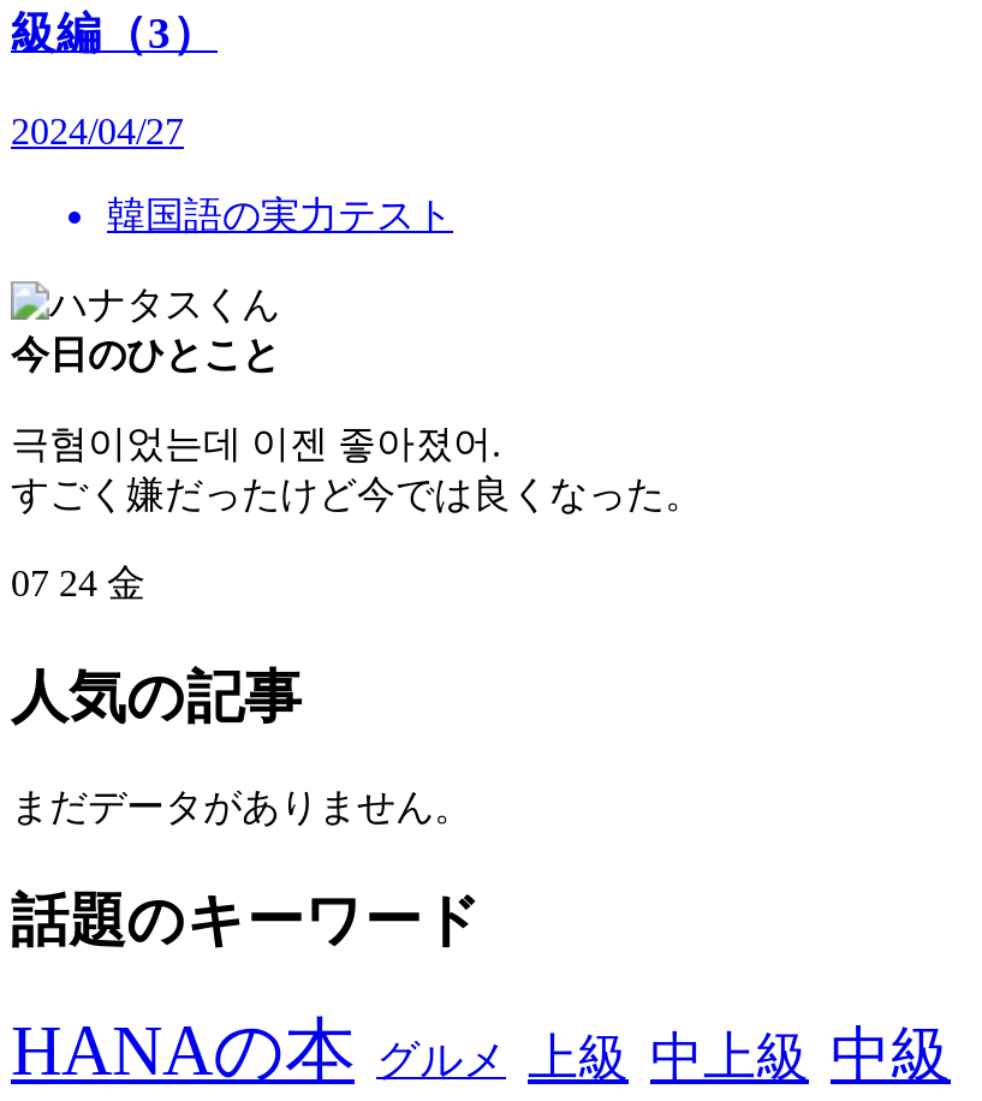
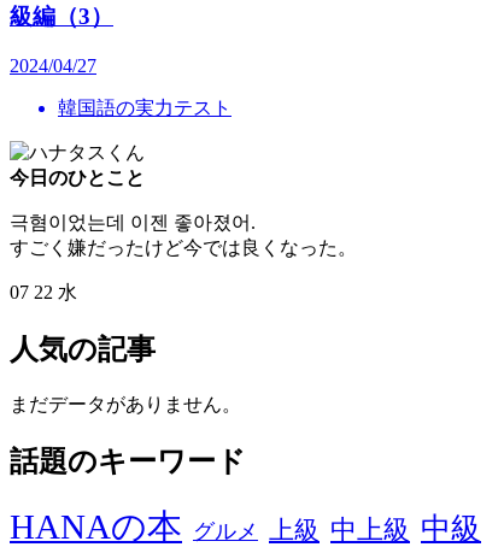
- 07 24 金
+ 07 22 水
